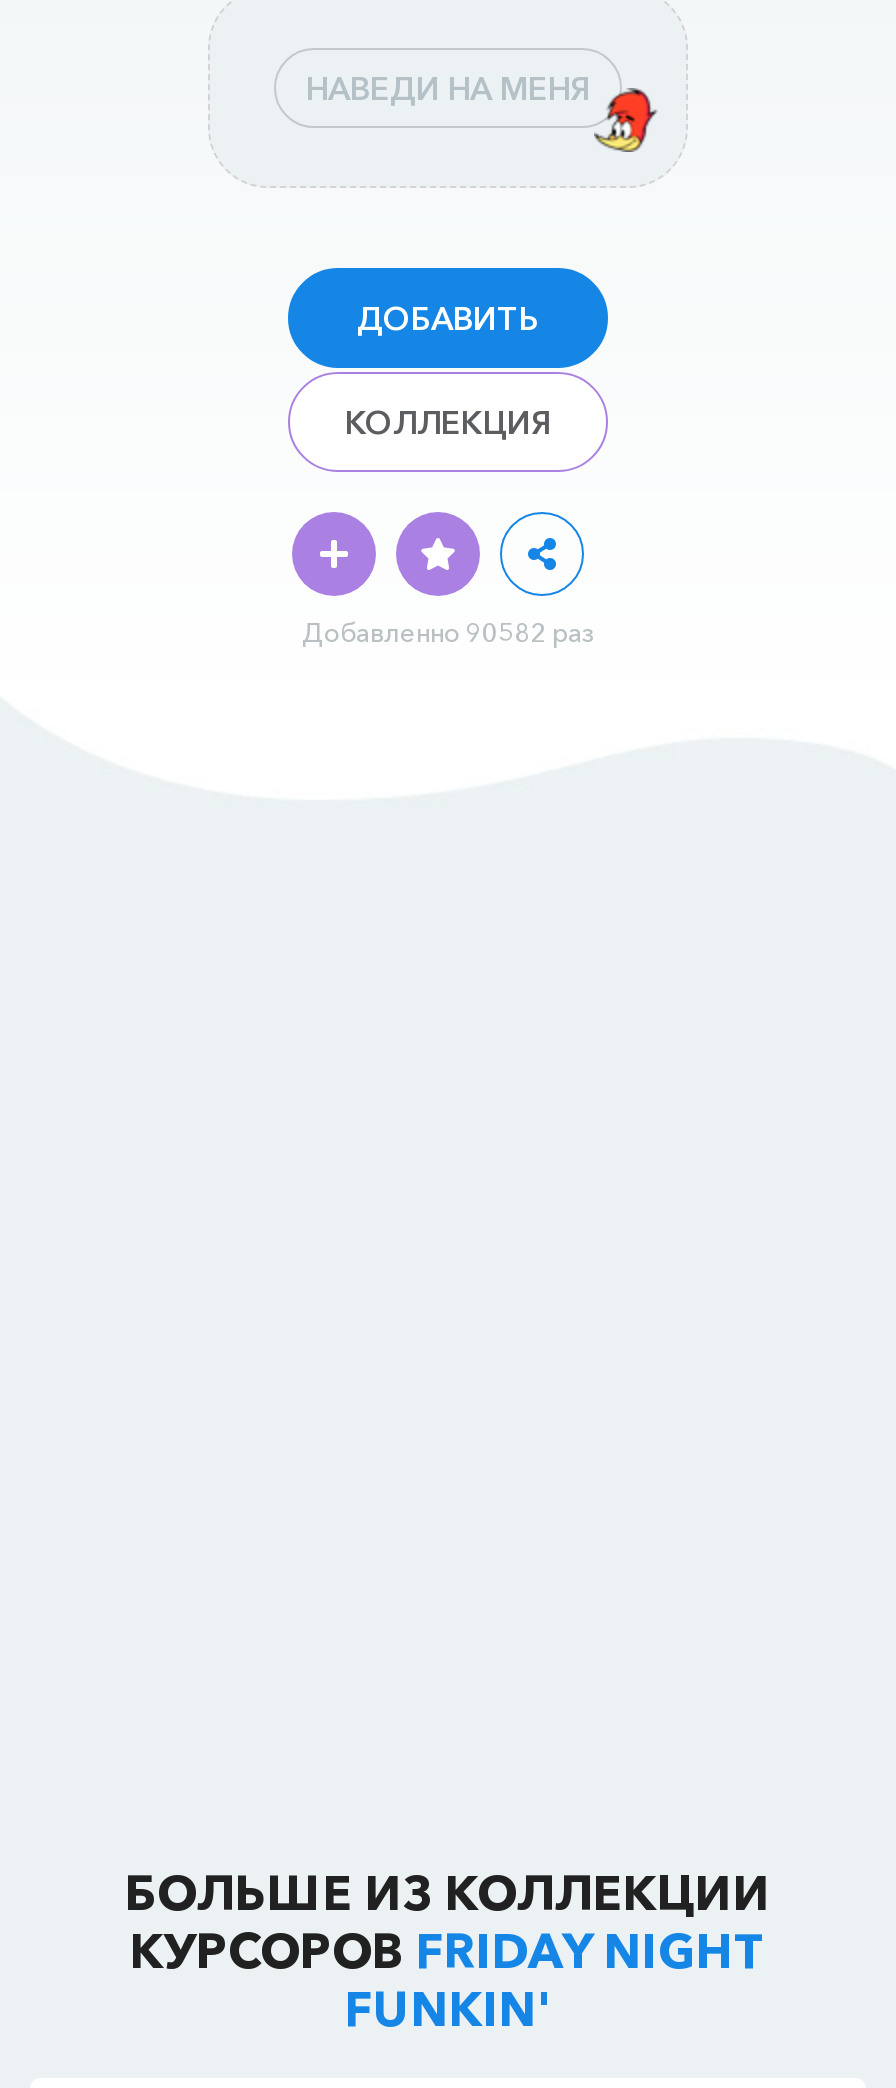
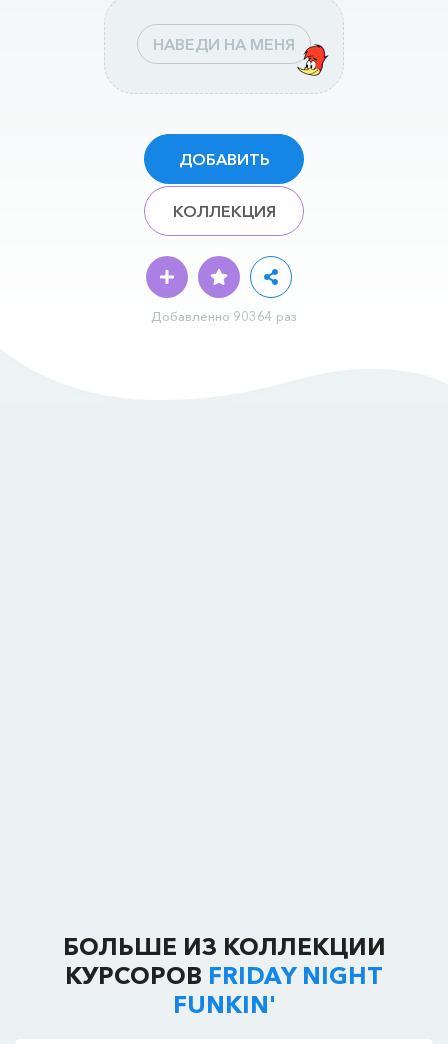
- Добавленно 90582 раз
+ Добавленно 90364 раз
